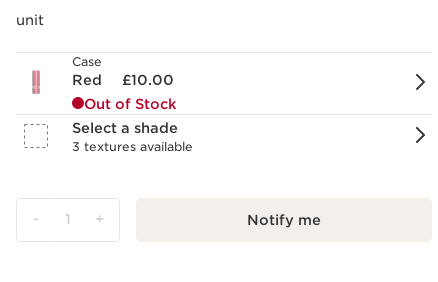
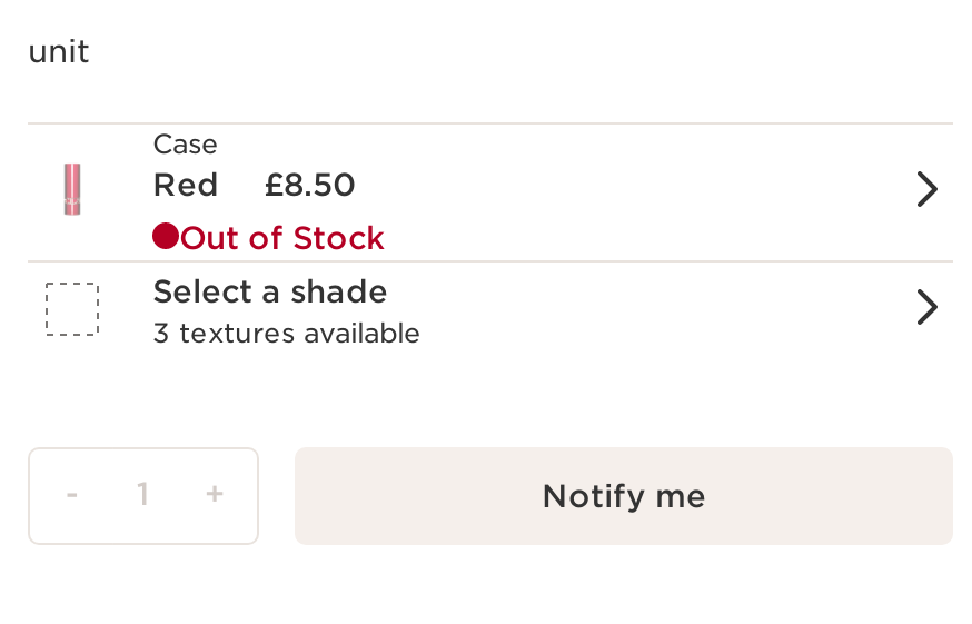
- Red £10.00
+ Red £8.50
